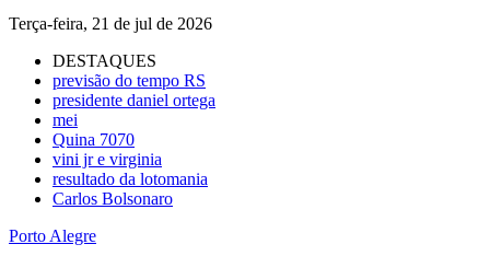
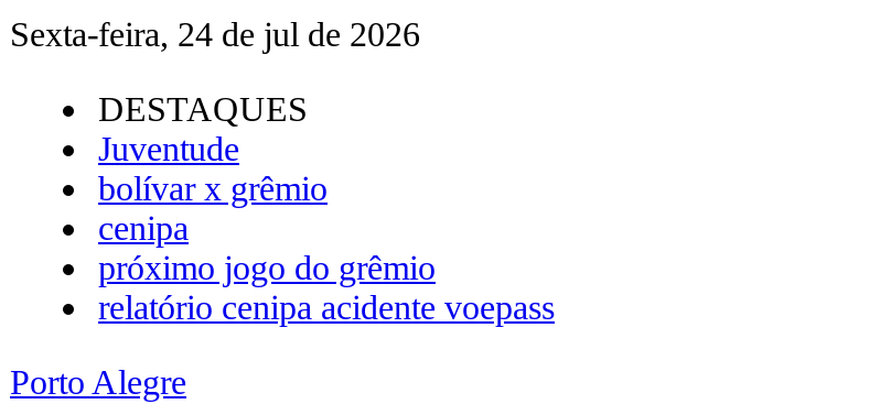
- Terça-feira, 21 de jul de 2026
+ Sexta-feira, 24 de jul de 2026

- previsão do tempo RS
- presidente daniel ortega
- mei
- Quina 7070
- vini jr e virginia
- resultado da lotomania
- Carlos Bolsonaro
+ Juventude
+ bolívar x grêmio
+ cenipa
+ próximo jogo do grêmio
+ relatório cenipa acidente voepass
